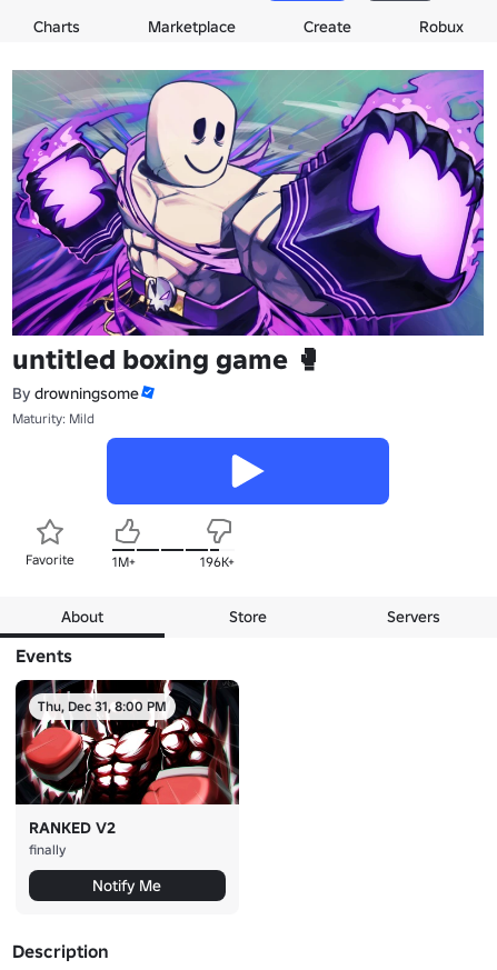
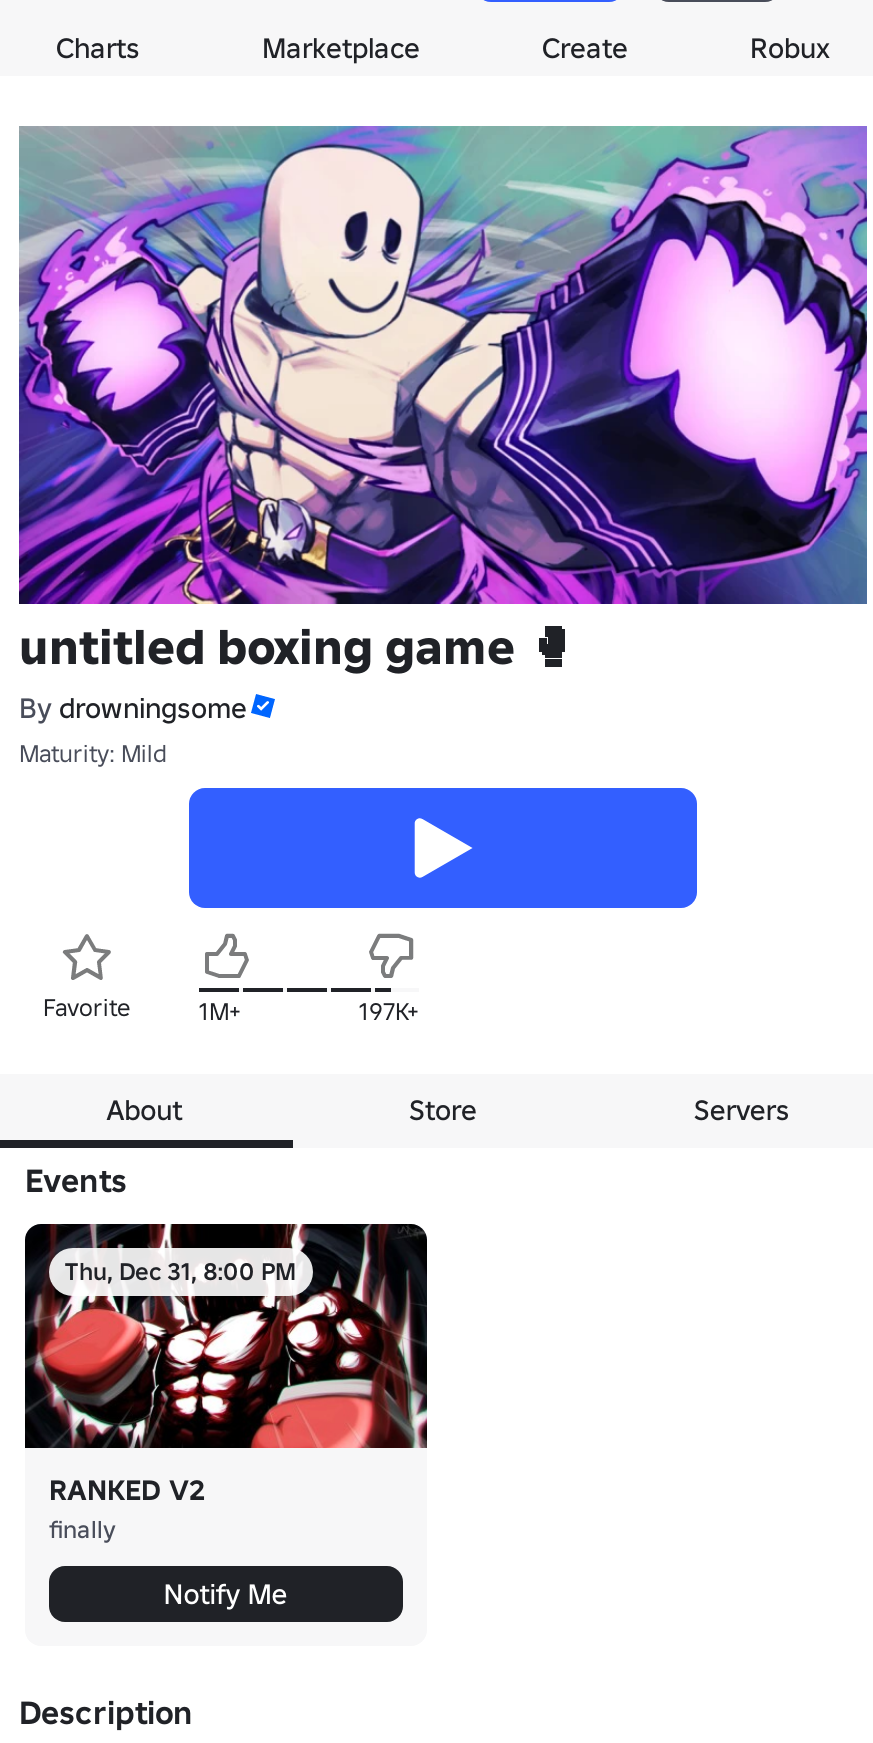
- 196K+
+ 197K+
